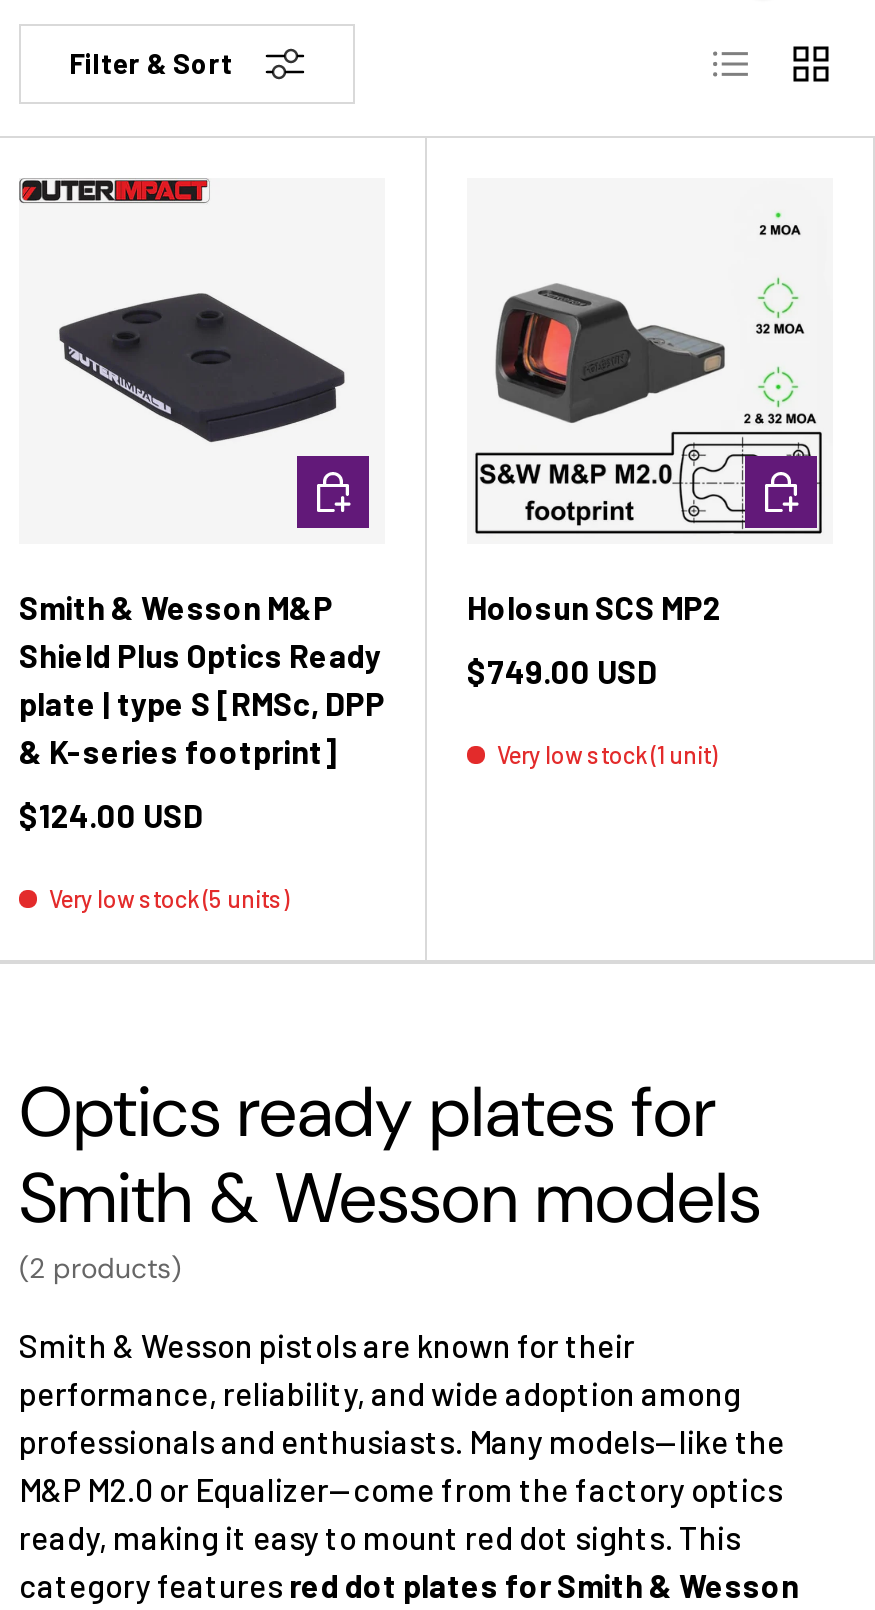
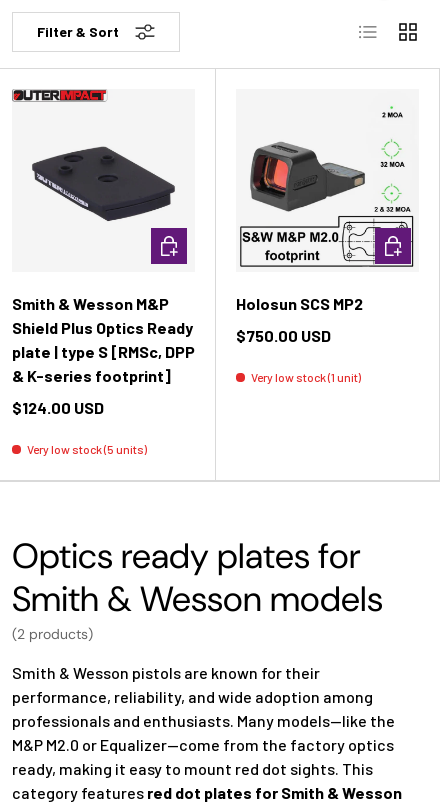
- $749.00 USD
+ $750.00 USD
